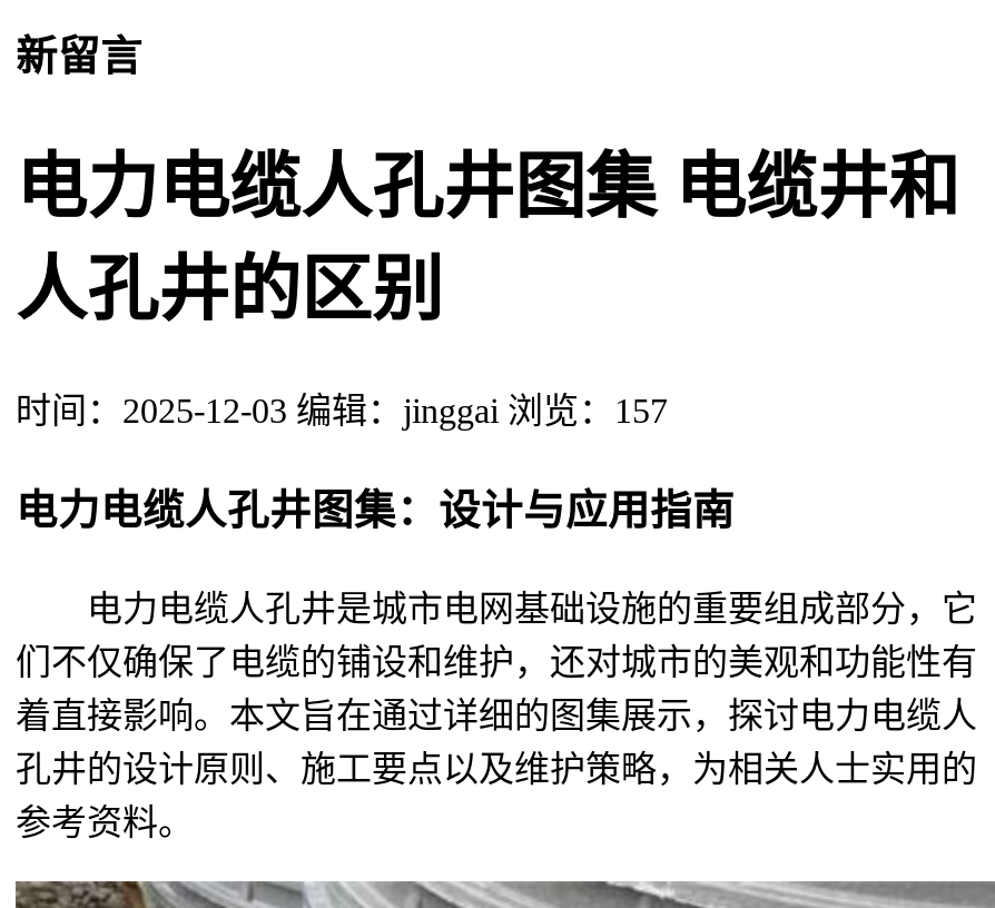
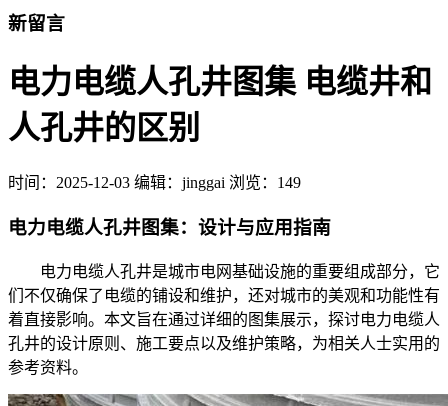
- 时间：2025-12-03 编辑：jinggai 浏览：157
+ 时间：2025-12-03 编辑：jinggai 浏览：149
